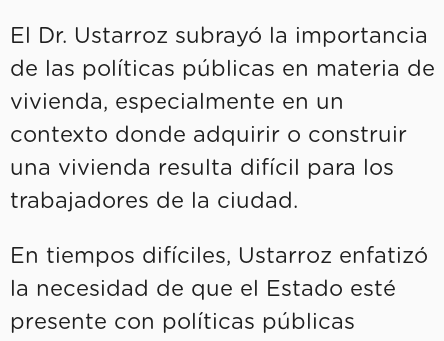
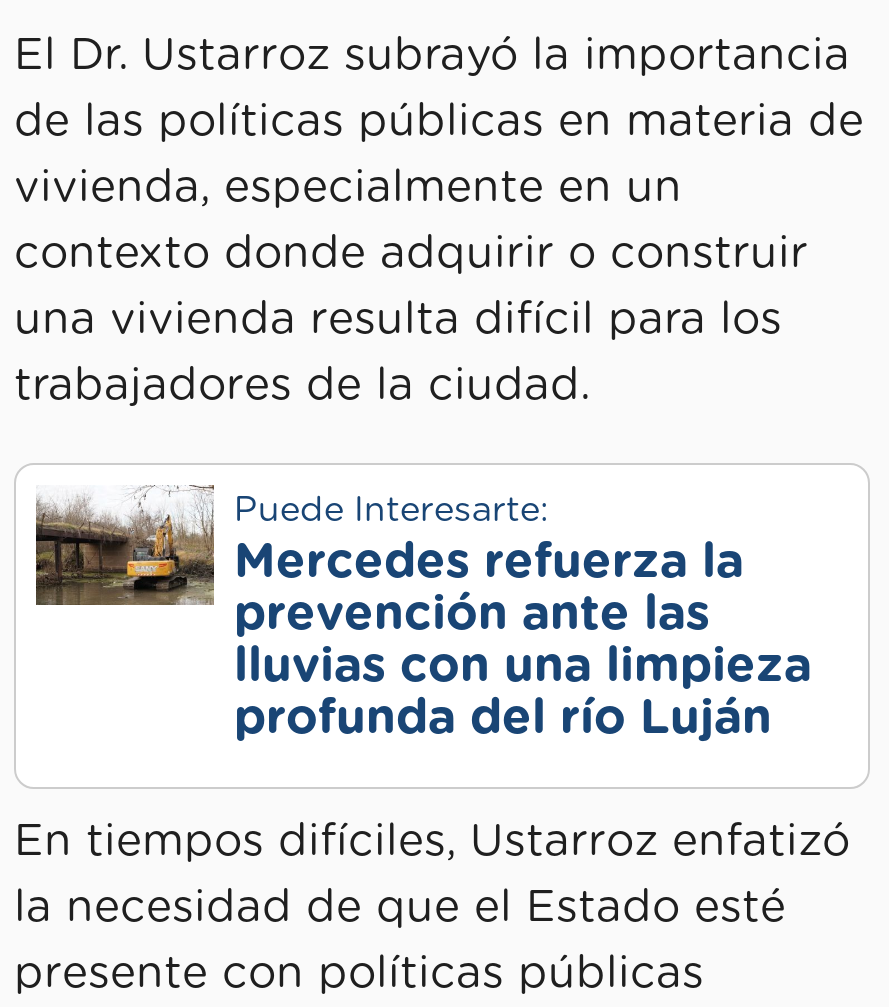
+ [image]
+ Puede Interesarte:
+ Mercedes refuerza la
+ prevención ante las
+ lluvias con una limpieza
+ profunda del río Luján
